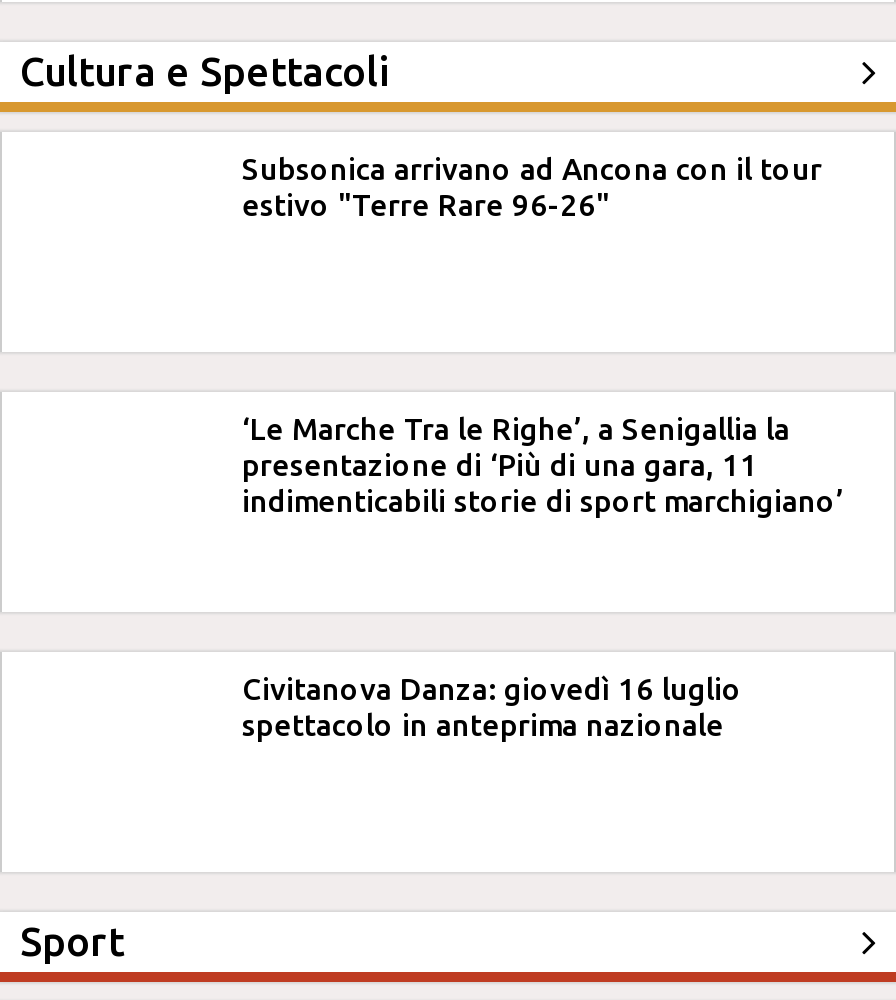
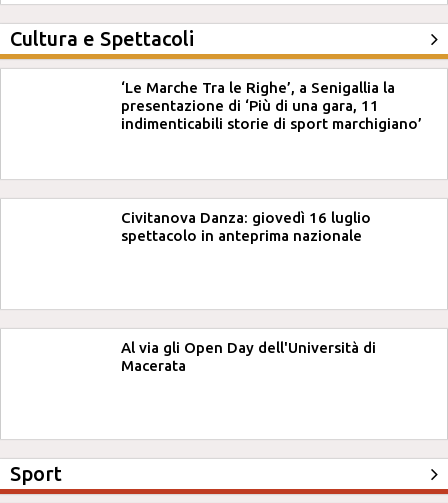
- Subsonica arrivano ad Ancona con il tour
- estivo "Terre Rare 96-26"

moved up: ‘Le Marche Tra le Righe’, a Senigallia la | presentazione di ‘Più di una gara, 11 | indimenticabili storie di sport marchigiano’ | Civitanova Danza: giovedì 16 luglio | spettacolo in anteprima nazionale

+ Al via gli Open Day dell'Università di
+ Macerata
